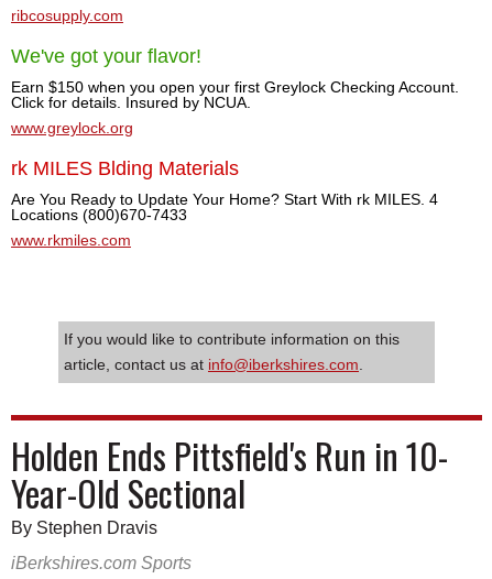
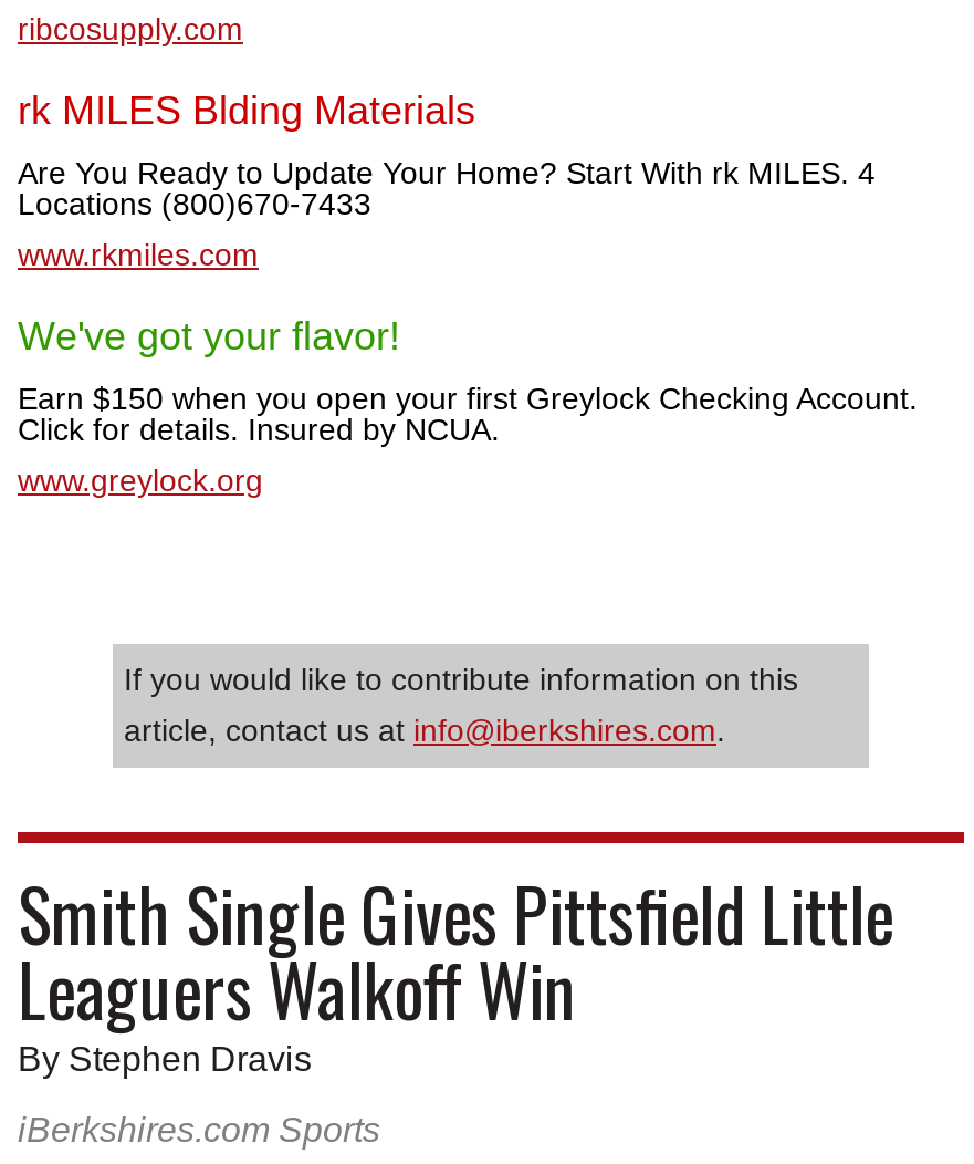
moved down: We've got your flavor! | Earn $150 when you open your first Greylock Checking Account. | Click for details. Insured by NCUA. | www.greylock.org

moved up: rk MILES Blding Materials | Are You Ready to Update Your Home? Start With rk MILES. 4 | Locations (800)670-7433 | www.rkmiles.com

- Holden Ends Pittsfield's Run in 10-
- Year-Old Sectional
+ Smith Single Gives Pittsfield Little
+ Leaguers Walkoff Win
